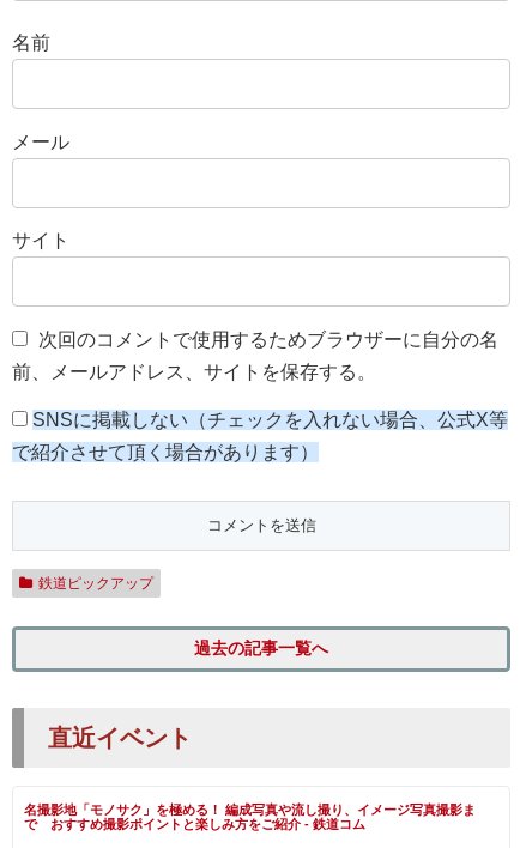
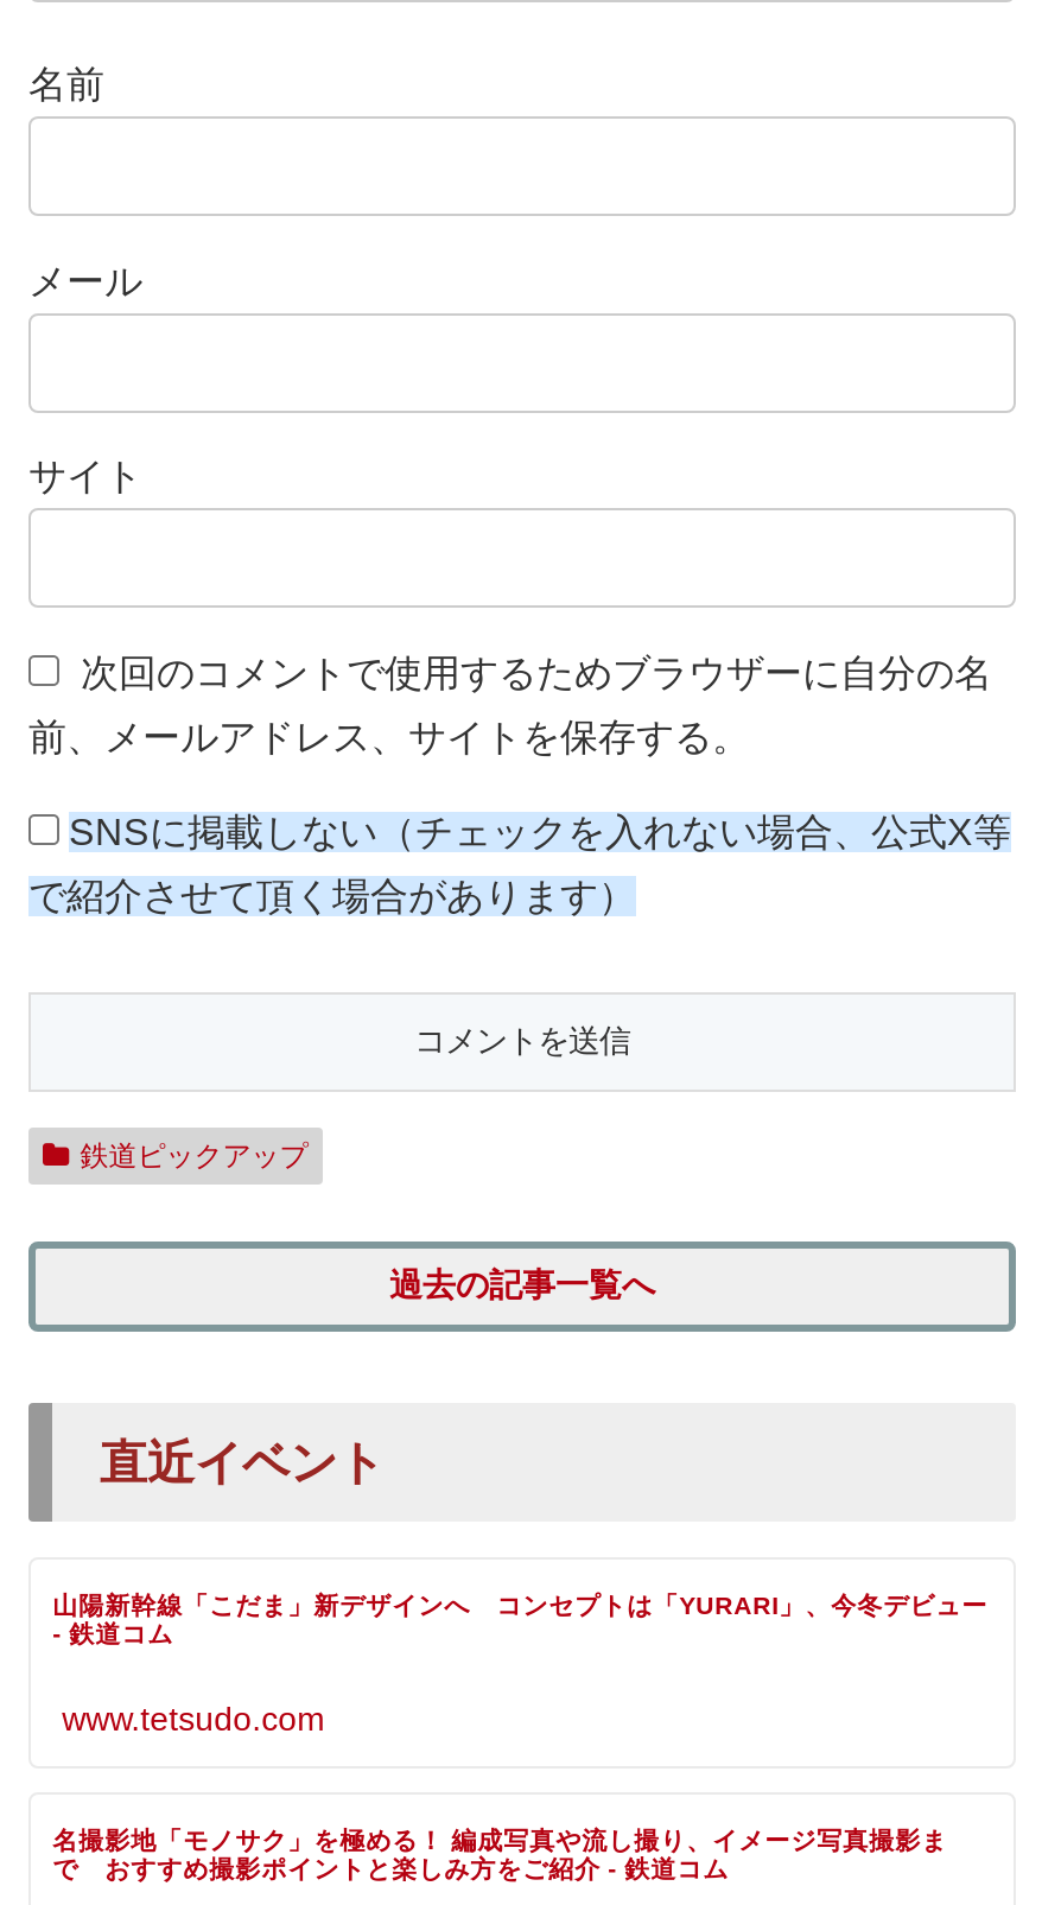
+ 山陽新幹線「こだま」新デザインへ コンセプトは「YURARI」、今冬デビュー
+ - 鉄道コム
+ www.tetsudo.com
